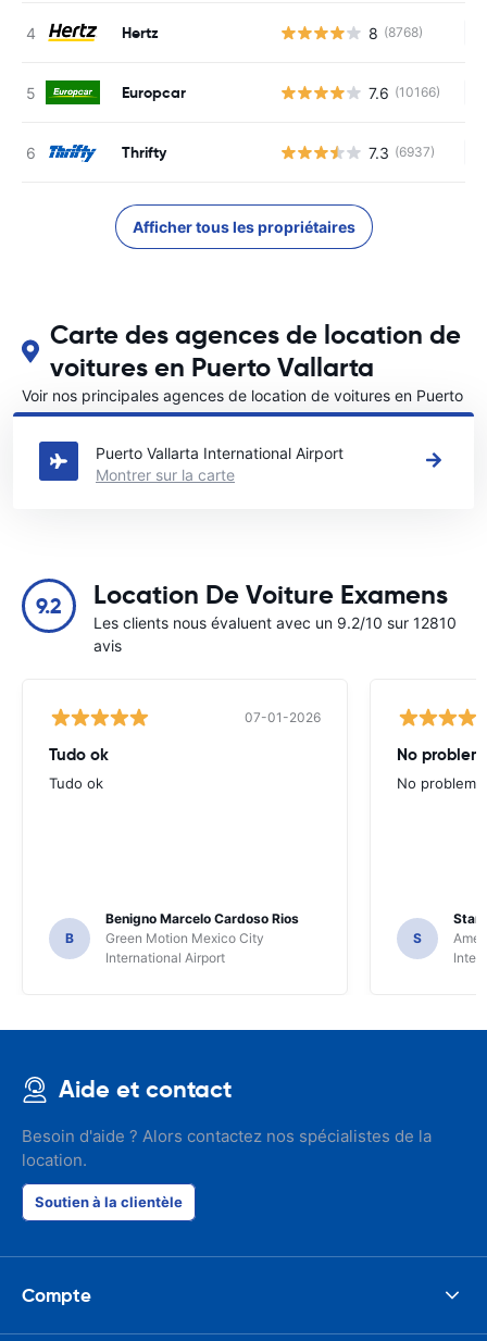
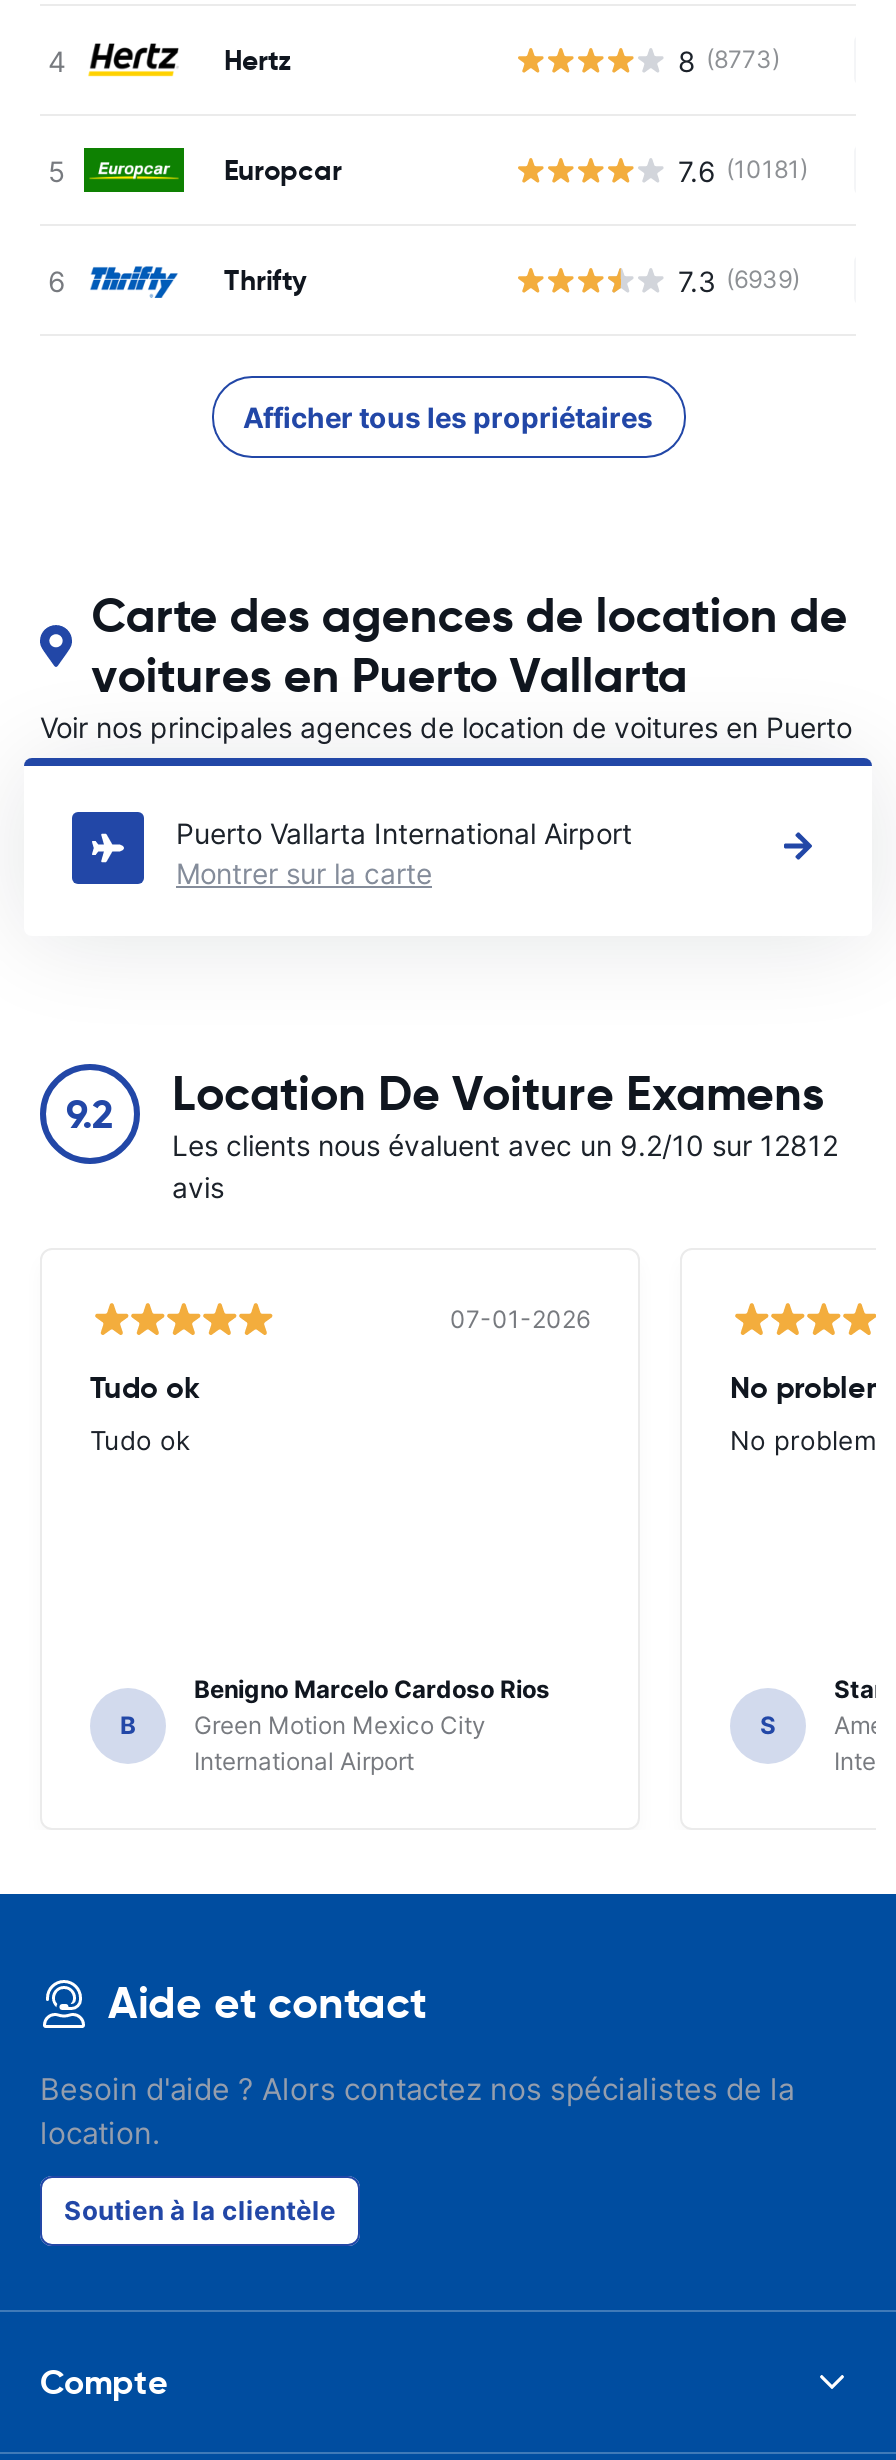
- 8 (8768)
+ 8 (8773)

- 7.6 (10166)
+ 7.6 (10181)

- 7.3 (6937)
+ 7.3 (6939)

- Les clients nous évaluent avec un 9.2/10 sur 12810
+ Les clients nous évaluent avec un 9.2/10 sur 12812
